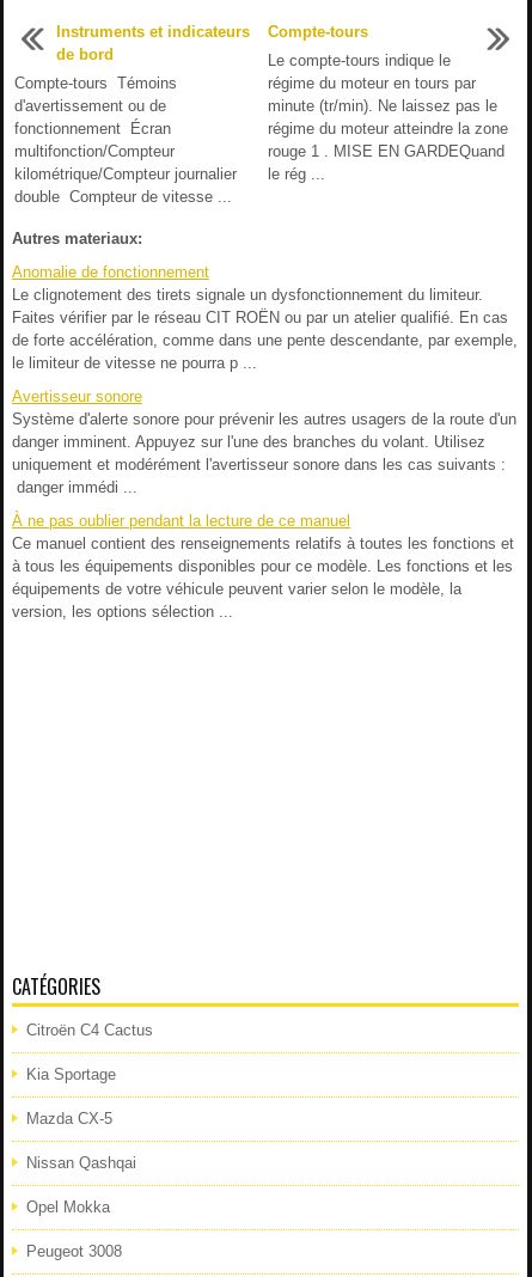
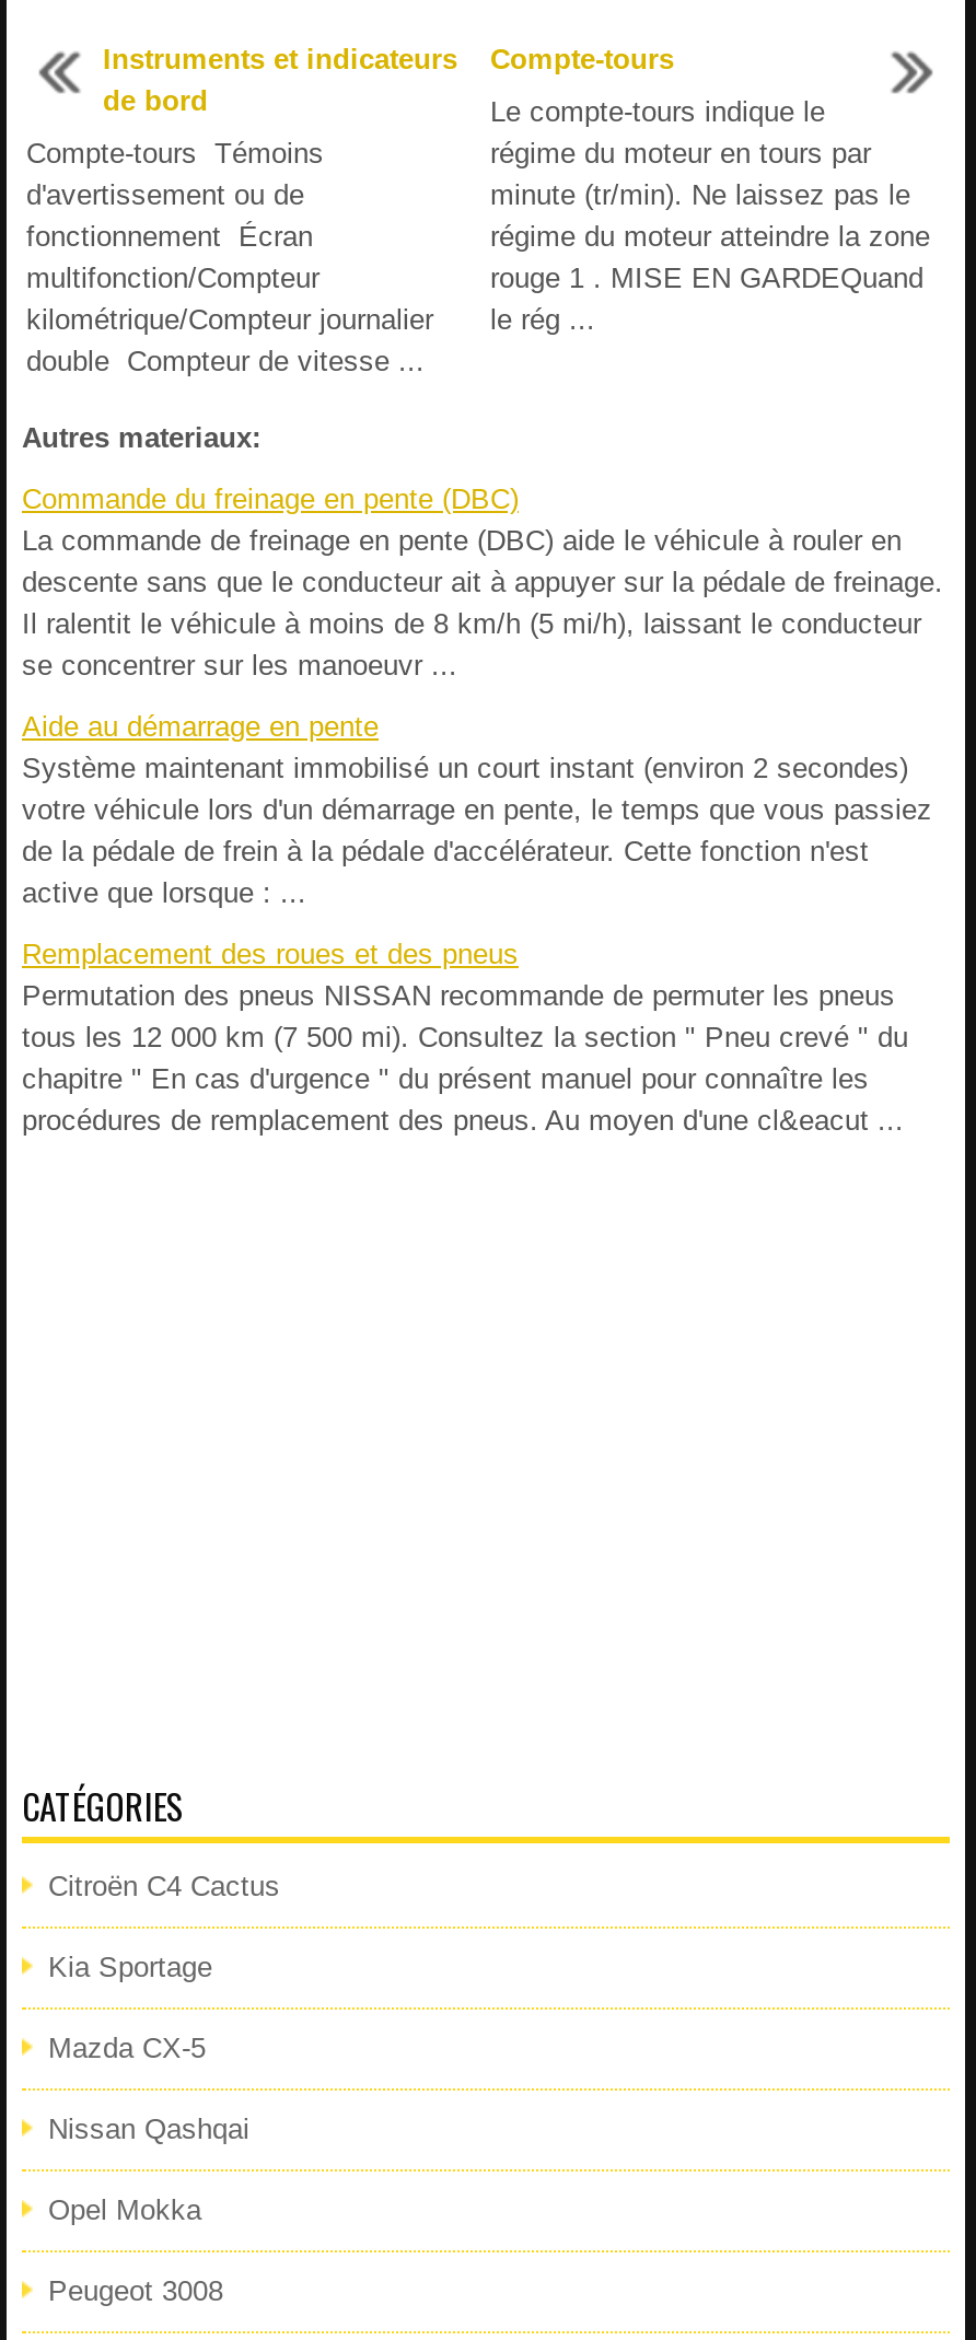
- Anomalie de fonctionnement
- Le clignotement des tirets signale un dysfonctionnement du limiteur.
- Faites vérifier par le réseau CIT ROËN ou par un atelier qualifié. En cas
- de forte accélération, comme dans une pente descendante, par exemple,
- le limiteur de vitesse ne pourra p ...
+ Commande du freinage en pente (DBC)
+ La commande de freinage en pente (DBC) aide le véhicule à rouler en
+ descente sans que le conducteur ait à appuyer sur la pédale de freinage.
+ Il ralentit le véhicule à moins de 8 km/h (5 mi/h), laissant le conducteur
+ se concentrer sur les manoeuvr ...

- Avertisseur sonore
- Système d'alerte sonore pour prévenir les autres usagers de la route d'un
- danger imminent. Appuyez sur l'une des branches du volant. Utilisez
- uniquement et modérément l'avertisseur sonore dans les cas suivants :
- danger immédi ...
+ Aide au démarrage en pente
+ Système maintenant immobilisé un court instant (environ 2 secondes)
+ votre véhicule lors d'un démarrage en pente, le temps que vous passiez
+ de la pédale de frein à la pédale d'accélérateur. Cette fonction n'est
+ active que lorsque : ...

- À ne pas oublier pendant la lecture de ce manuel
- Ce manuel contient des renseignements relatifs à toutes les fonctions et
- à tous les équipements disponibles pour ce modèle. Les fonctions et les
- équipements de votre véhicule peuvent varier selon le modèle, la
- version, les options sélection ...
+ Remplacement des roues et des pneus
+ Permutation des pneus NISSAN recommande de permuter les pneus
+ tous les 12 000 km (7 500 mi). Consultez la section " Pneu crevé " du
+ chapitre " En cas d'urgence " du présent manuel pour connaître les
+ procédures de remplacement des pneus. Au moyen d'une cl&eacut ...
